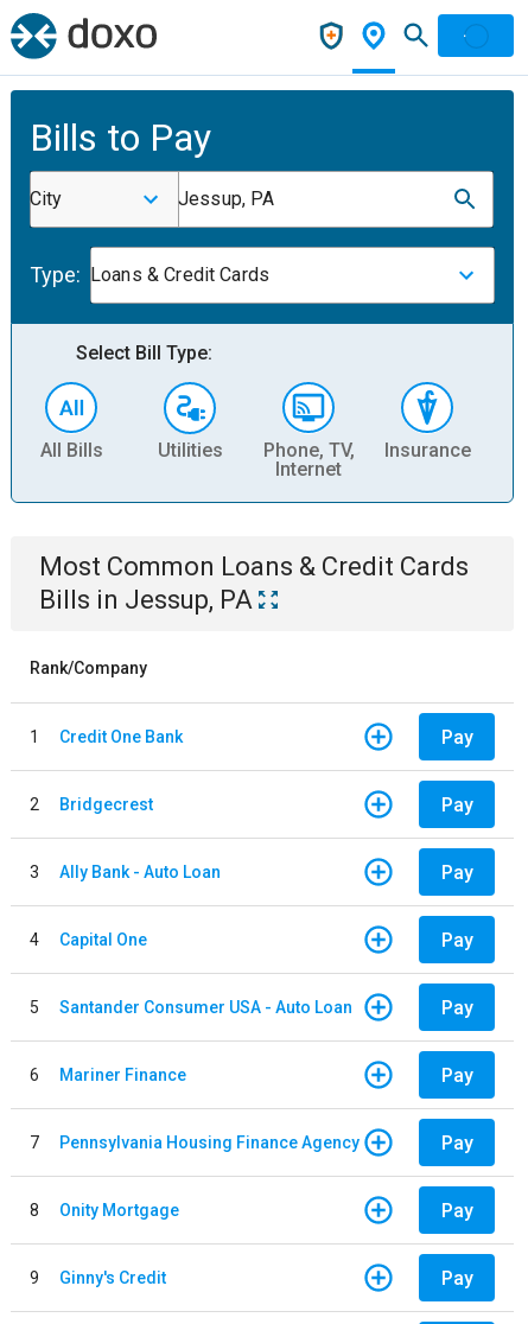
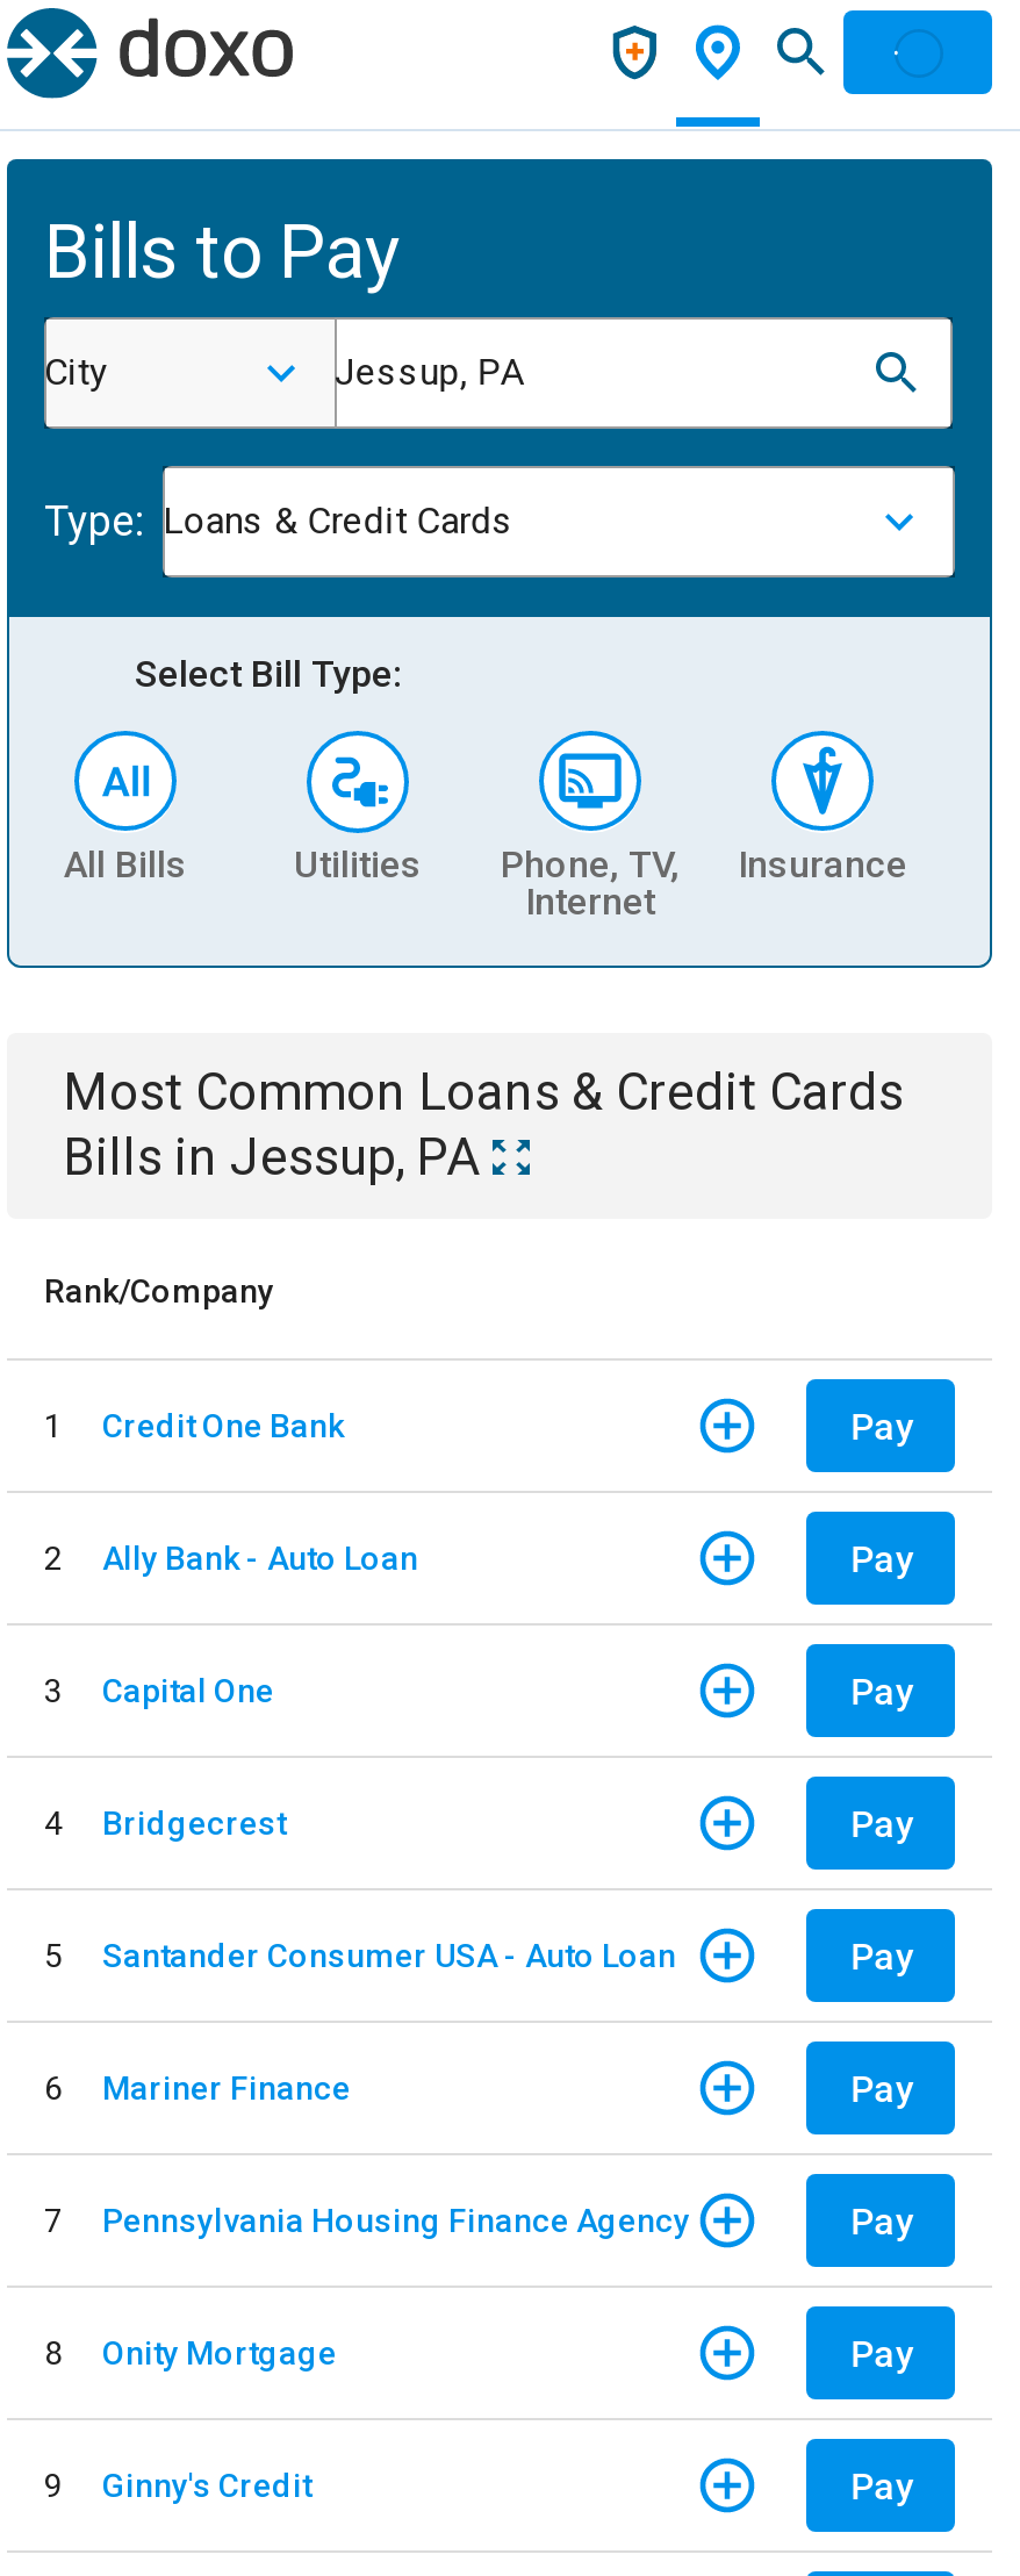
moved down: Bridgecrest

moved up: Ally Bank - Auto Loan

moved up: Capital One
